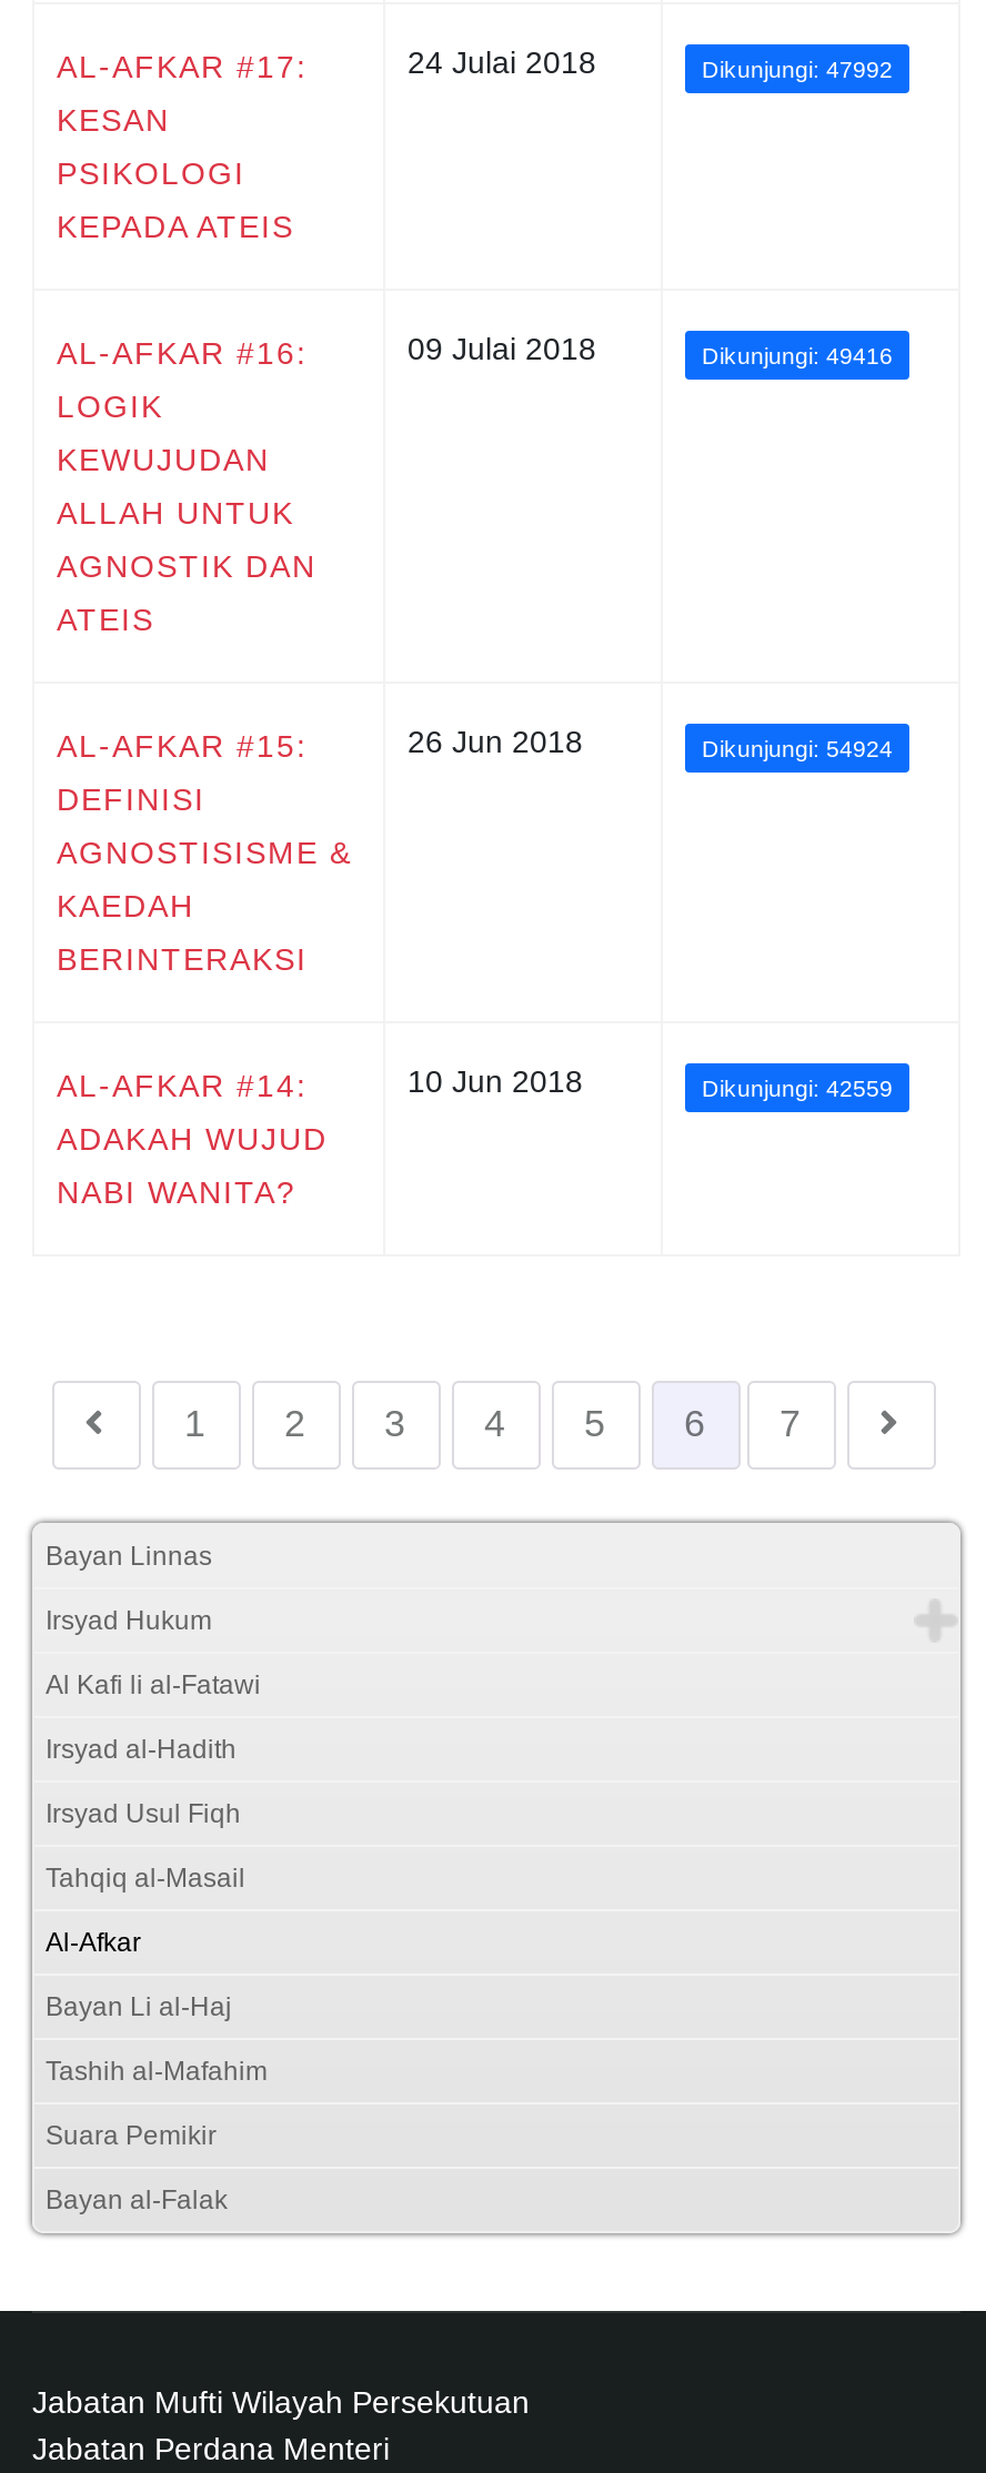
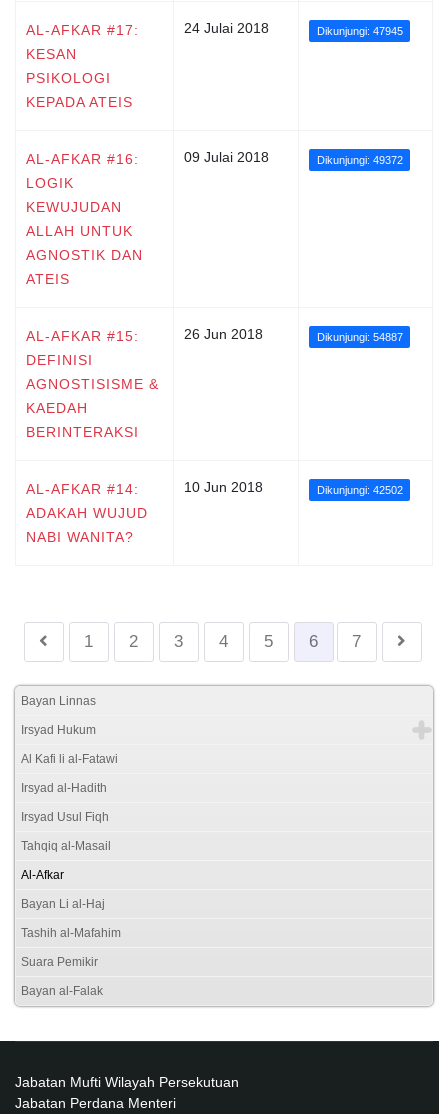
- Dikunjungi: 47992
+ Dikunjungi: 47945

- Dikunjungi: 49416
+ Dikunjungi: 49372

- Dikunjungi: 54924
+ Dikunjungi: 54887

- Dikunjungi: 42559
+ Dikunjungi: 42502
